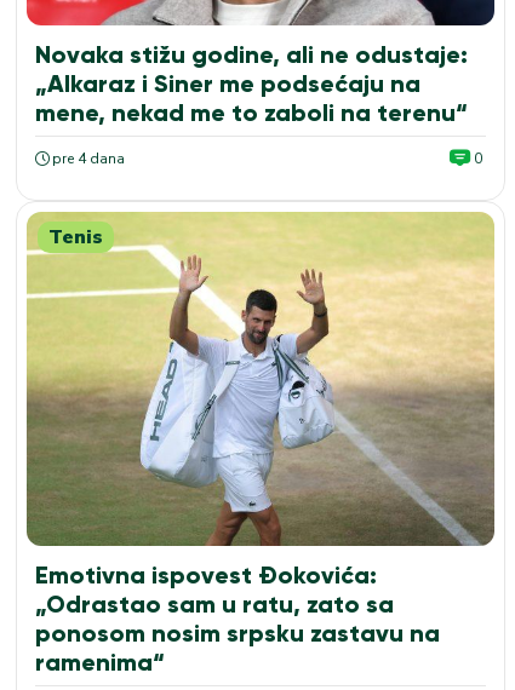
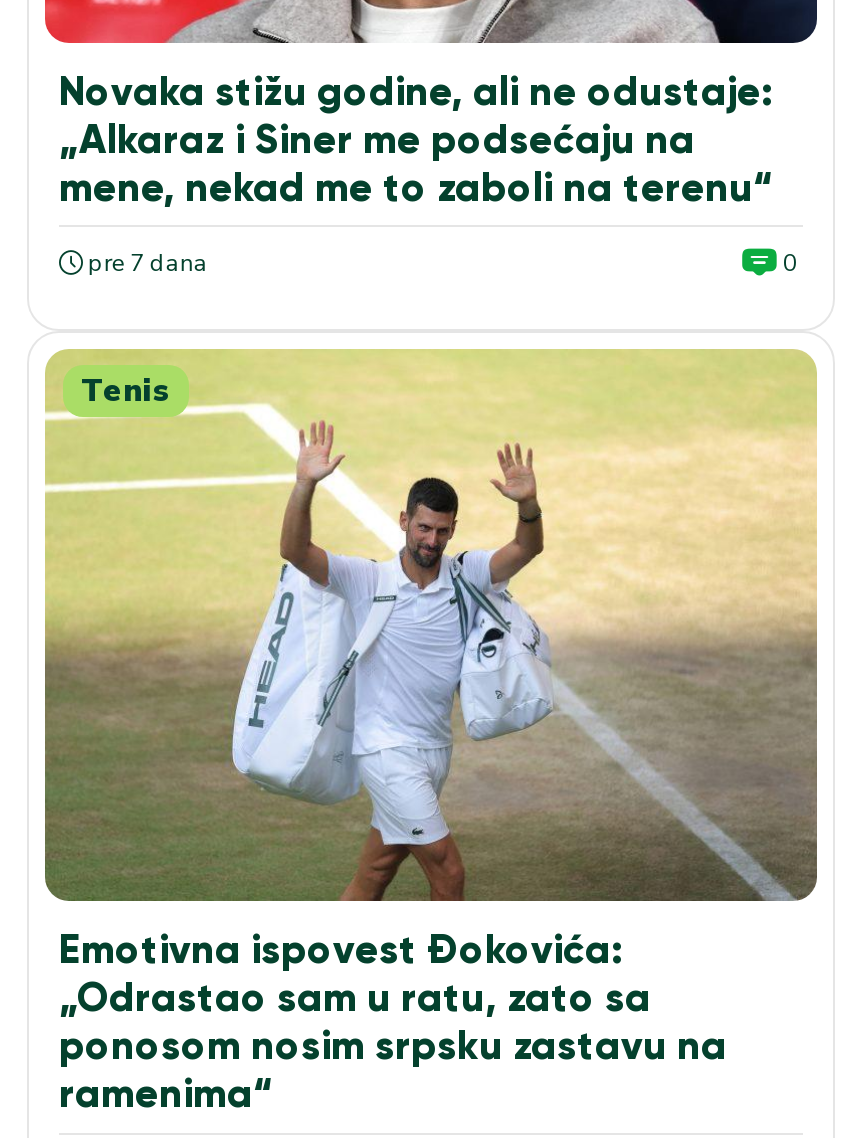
- pre 4 dana
+ pre 7 dana
